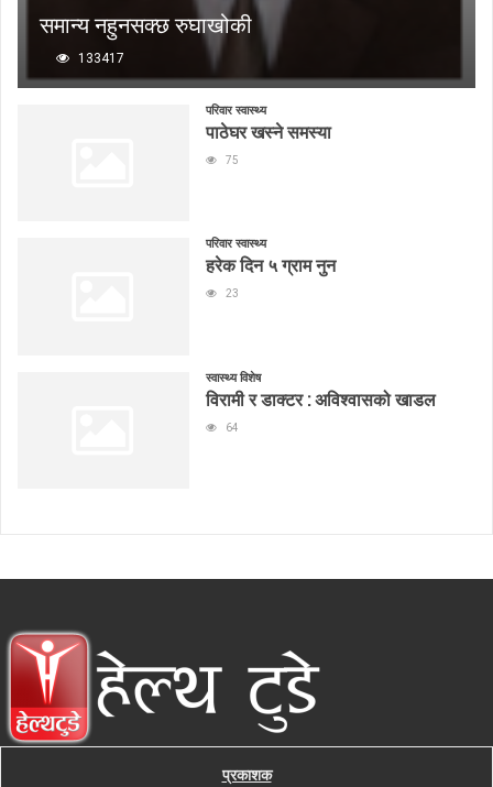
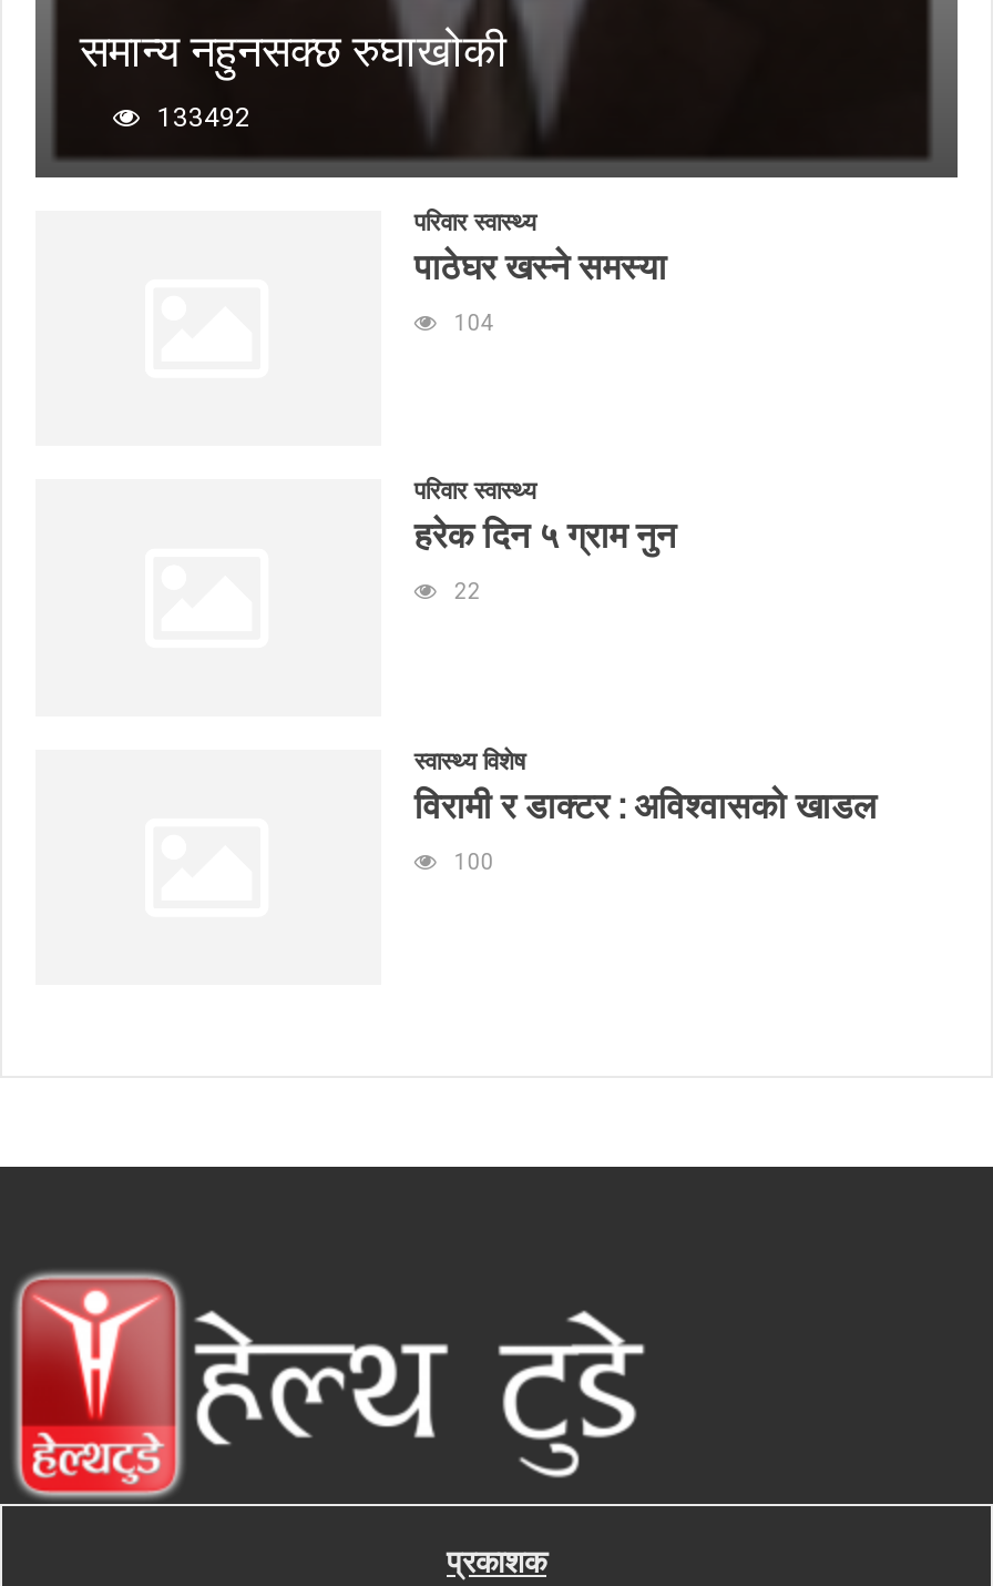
- 133417
+ 133492

- 75
+ 104

- 23
+ 22

- 64
+ 100
